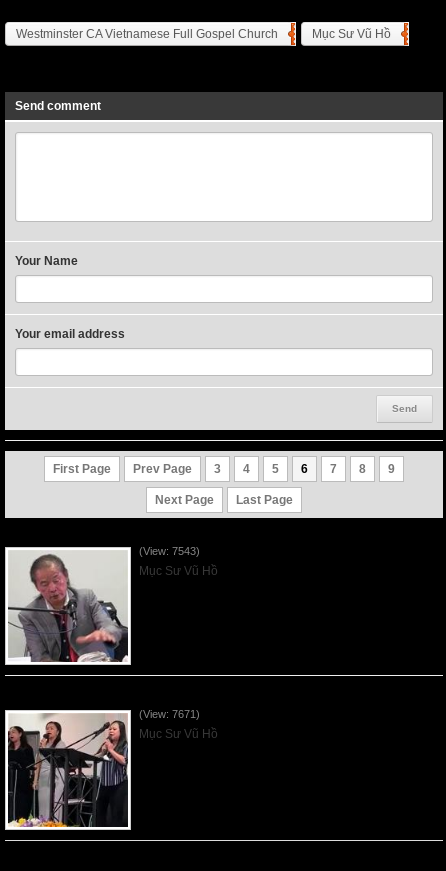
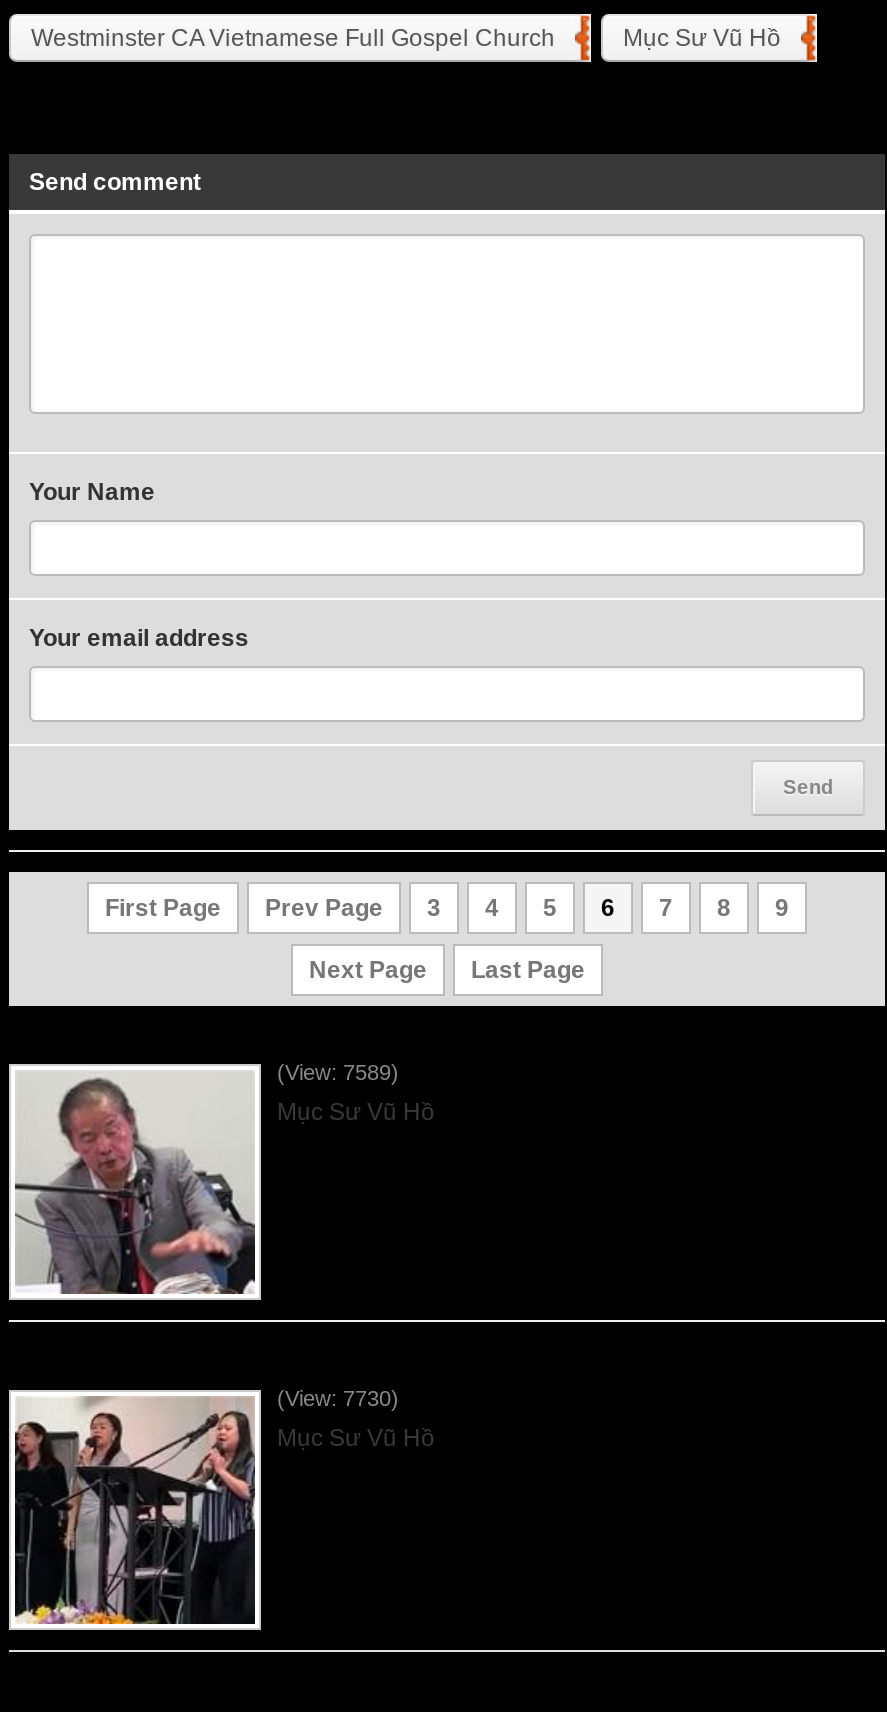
- (View: 7543)
+ (View: 7589)

- (View: 7671)
+ (View: 7730)
